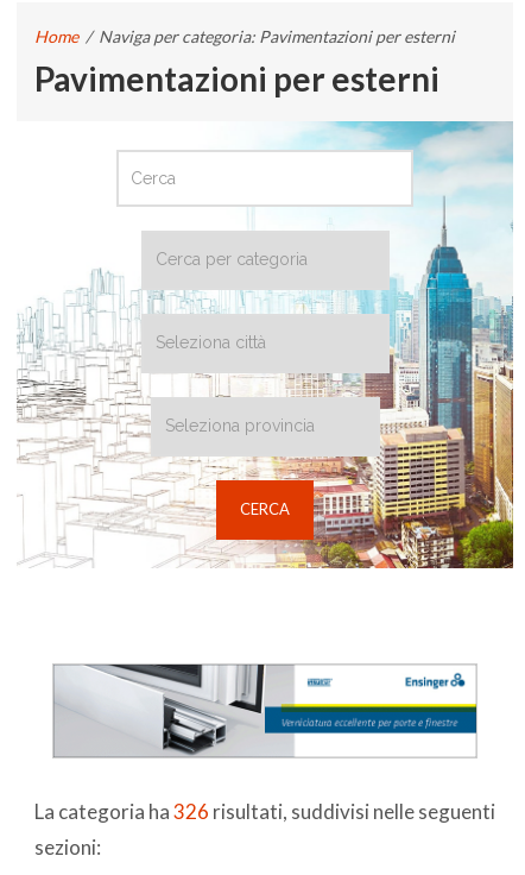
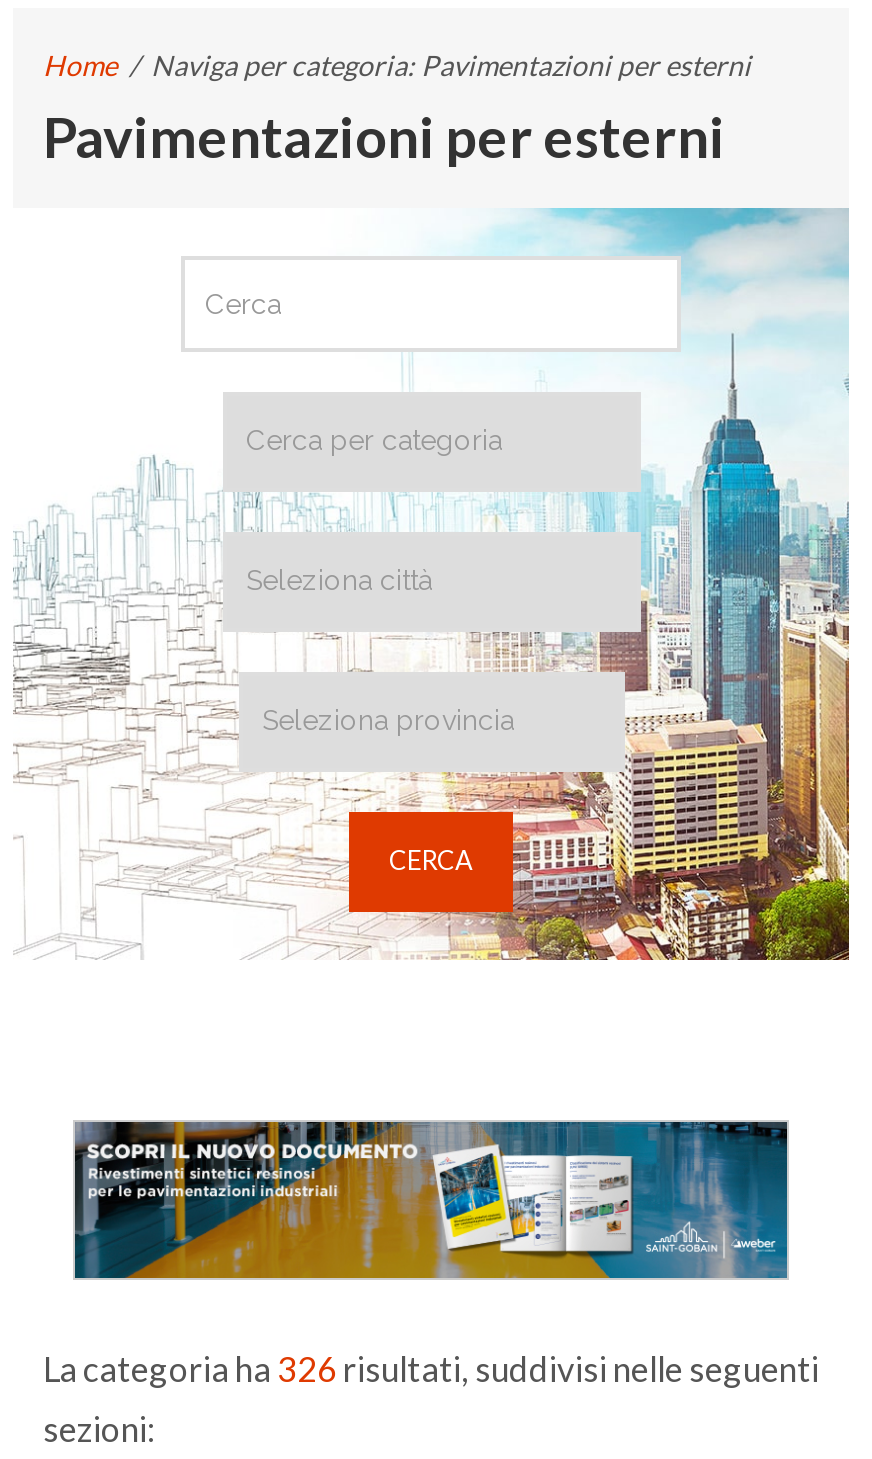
- [image]
+ [image]
